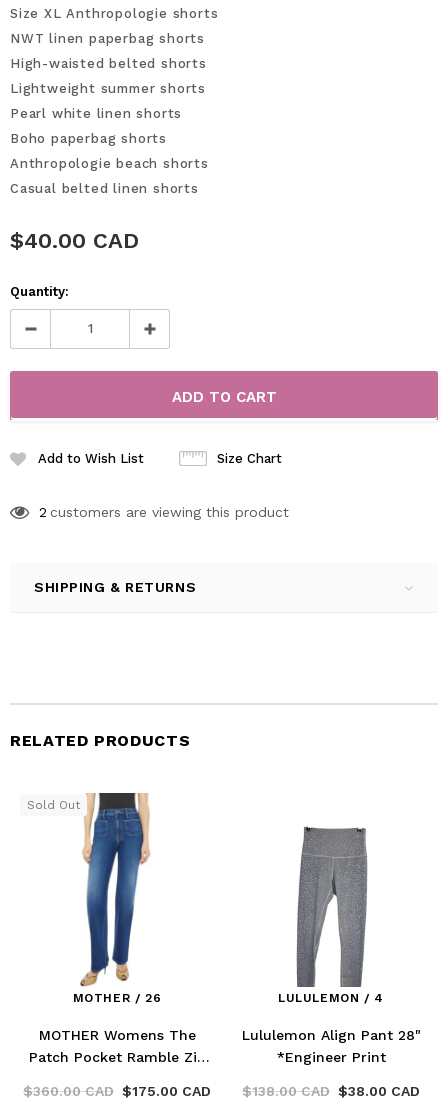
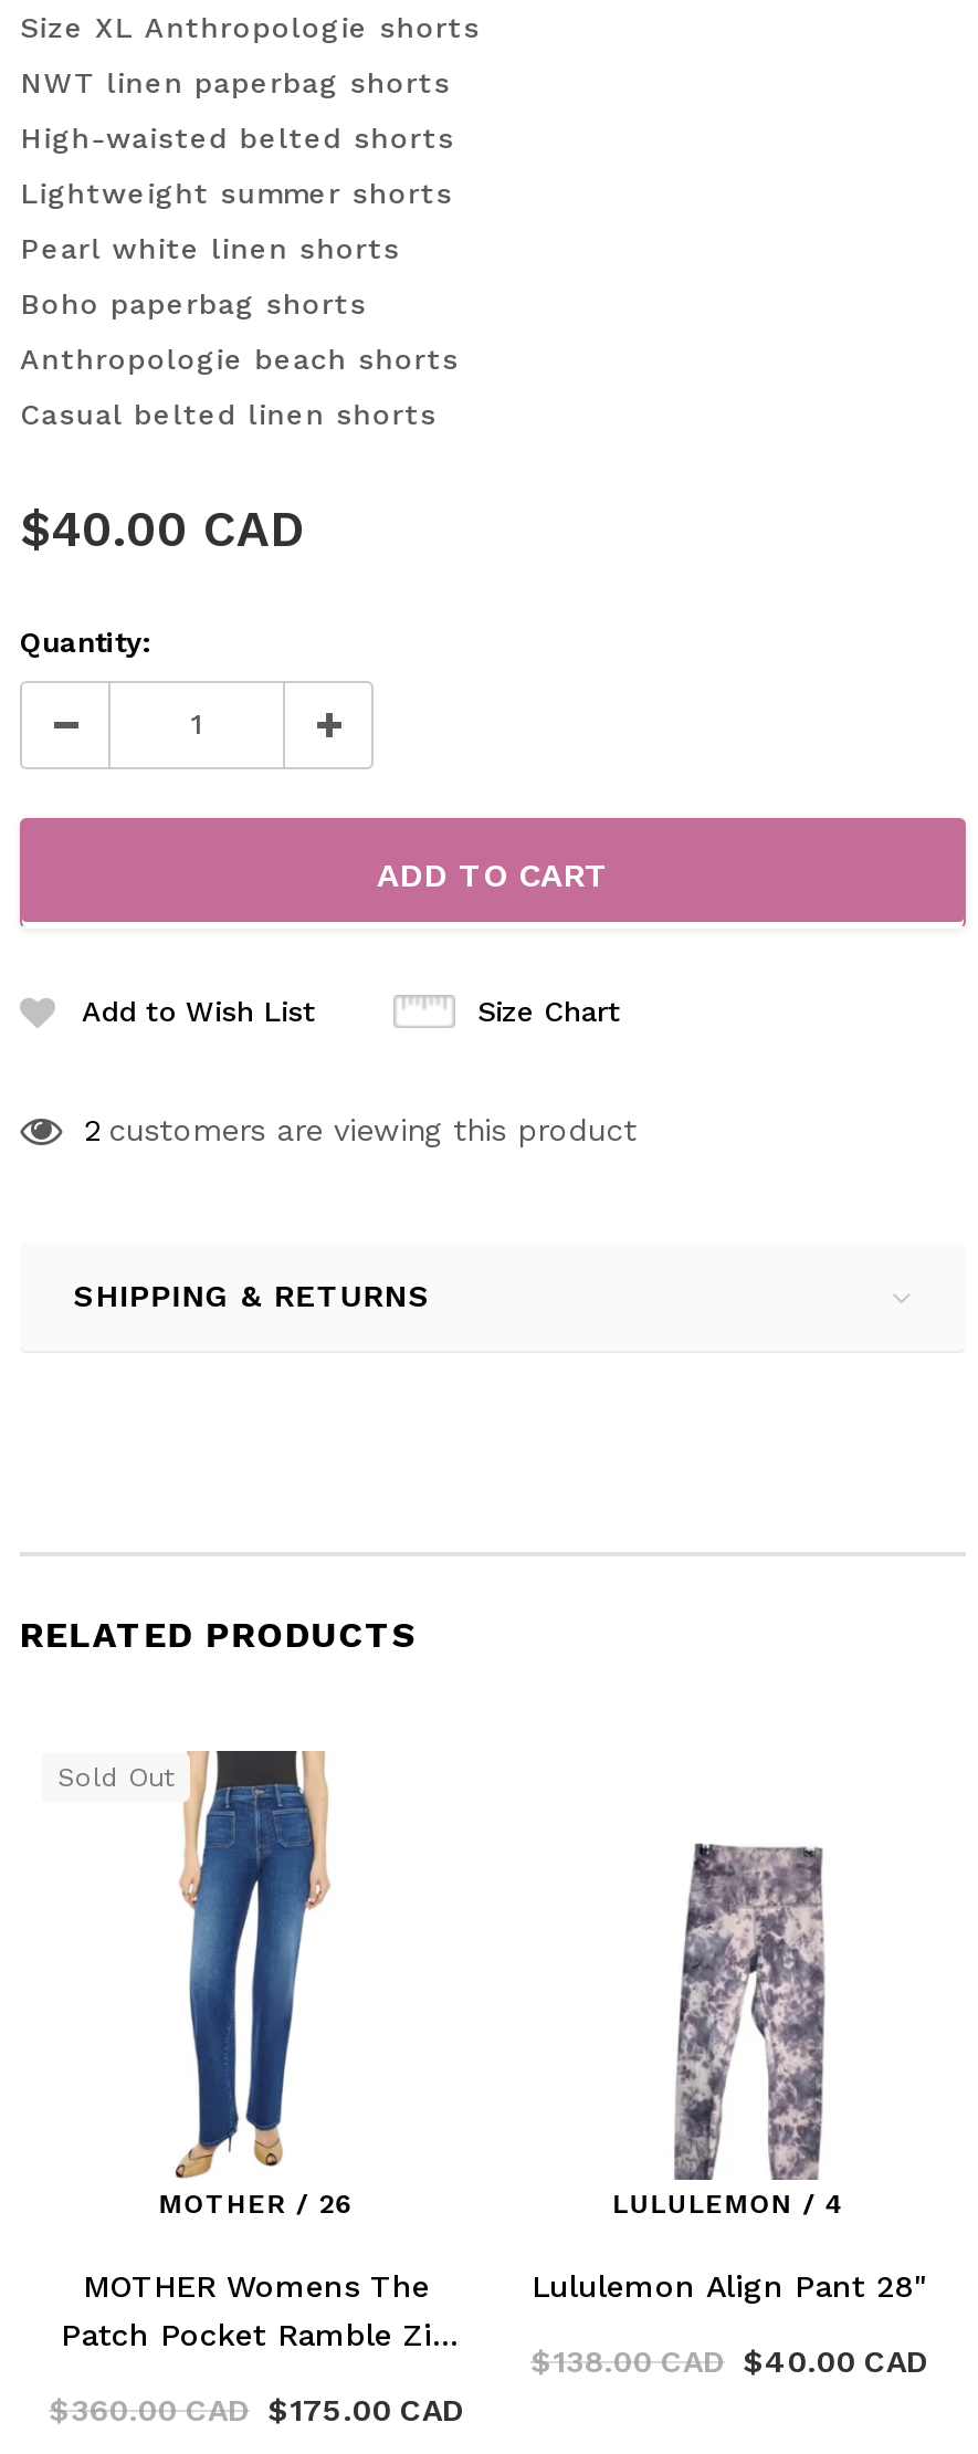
- [image]
+ [image]

- *Engineer Print
- $138.00 CAD $38.00 CAD
+ $138.00 CAD $40.00 CAD
